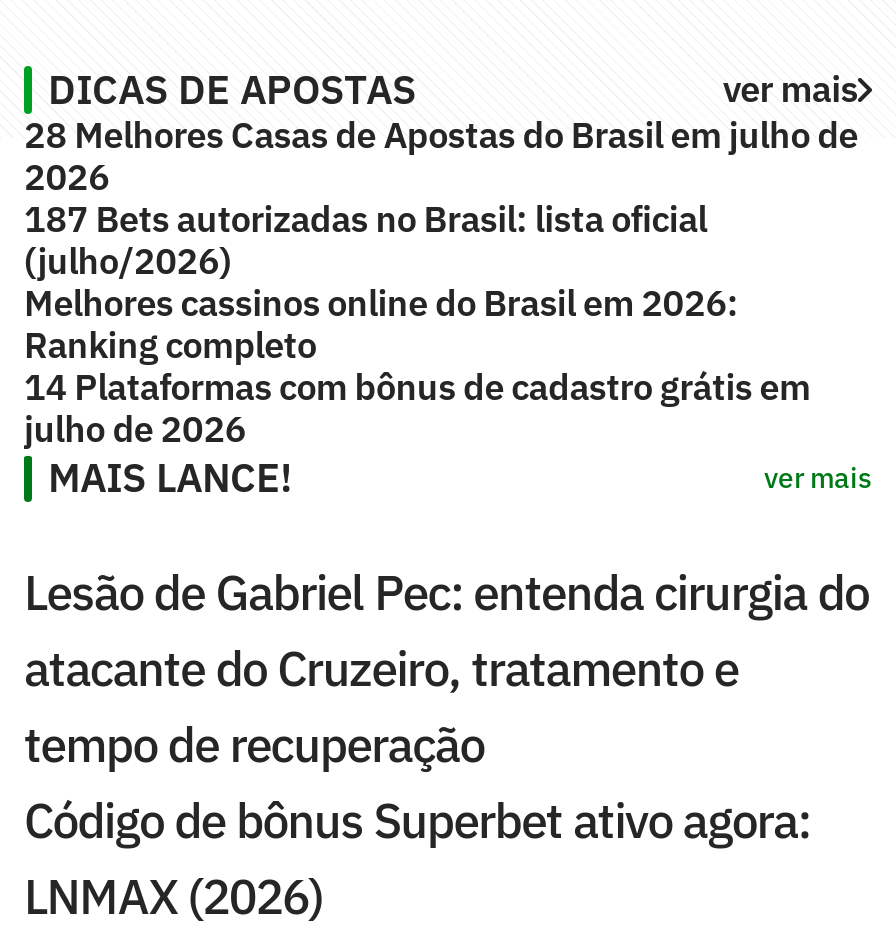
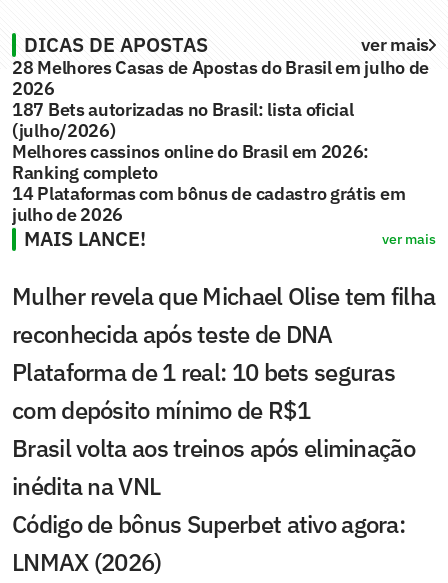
- Lesão de Gabriel Pec: entenda cirurgia do
- atacante do Cruzeiro, tratamento e
- tempo de recuperação
+ Mulher revela que Michael Olise tem filha
+ reconhecida após teste de DNA
+ Plataforma de 1 real: 10 bets seguras
+ com depósito mínimo de R$1
+ Brasil volta aos treinos após eliminação
+ inédita na VNL
